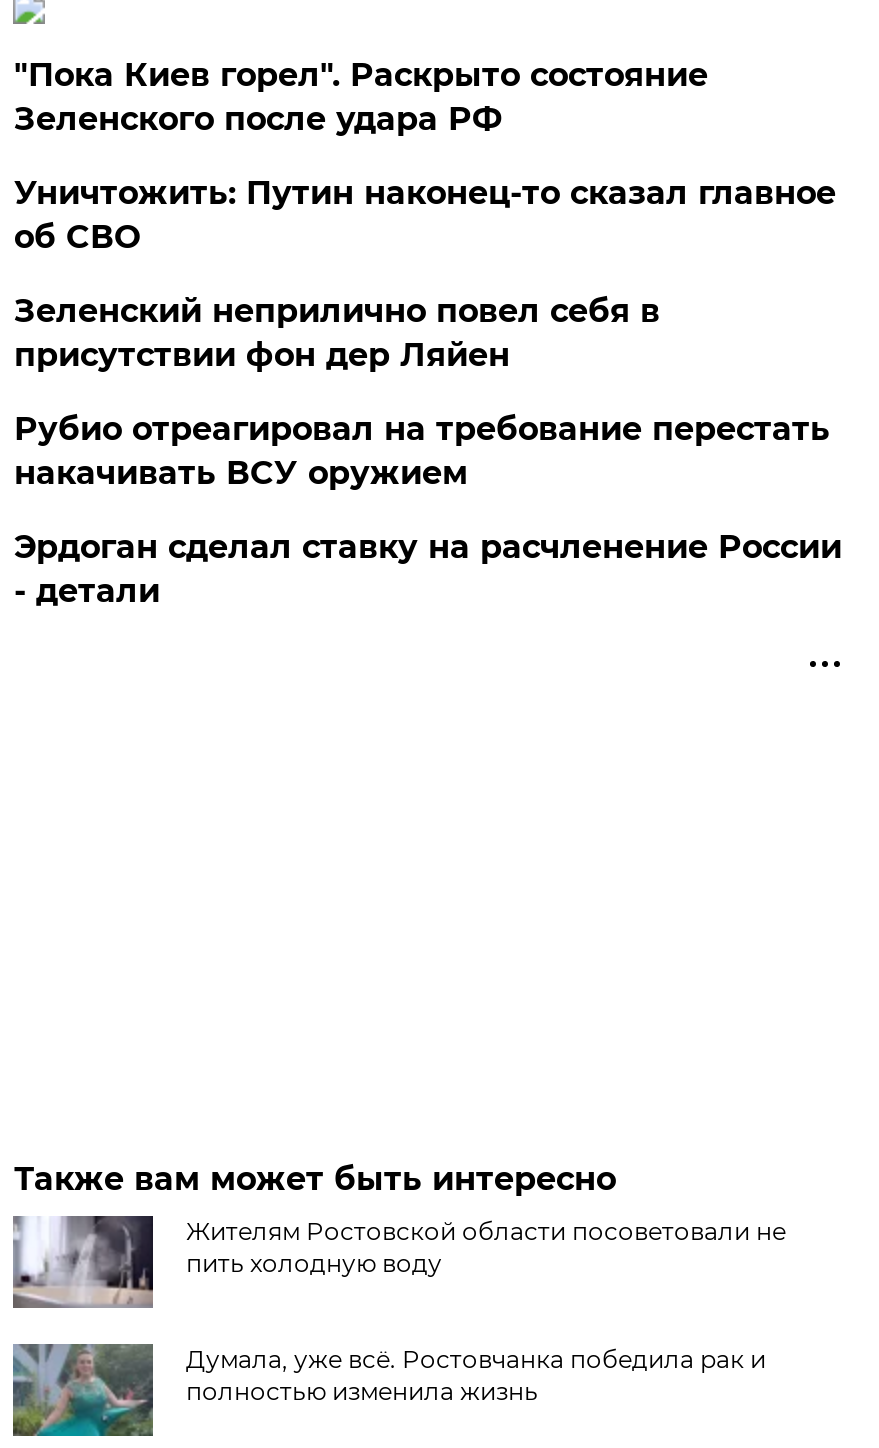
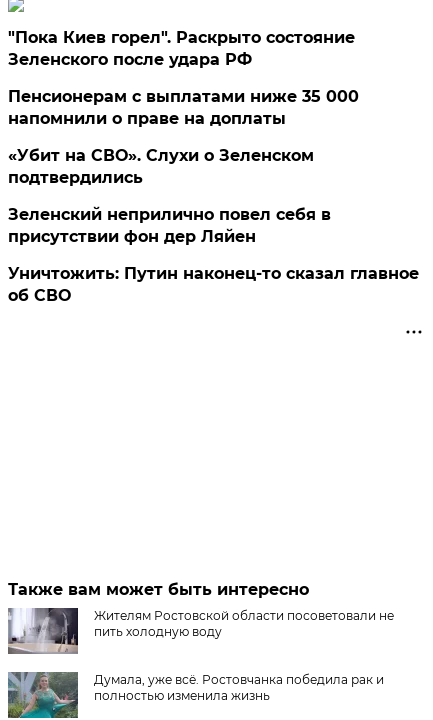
+ Пенсионерам с выплатами ниже 35 000
+ напомнили о праве на доплаты
+ «Убит на СВО». Слухи о Зеленском
+ подтвердились

moved down: Уничтожить: Путин наконец-то сказал главное | об СВО

moved down: Зеленский неприлично повел cебя в | присутствии фон дер Ляйен

- Рубио отреагировал на требование перестать
- накачивать ВСУ оружием
- Эрдоган сделал ставку на расчленение России
- - детали
